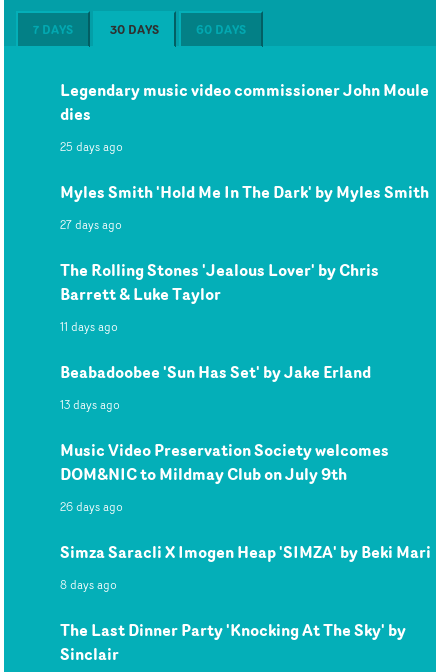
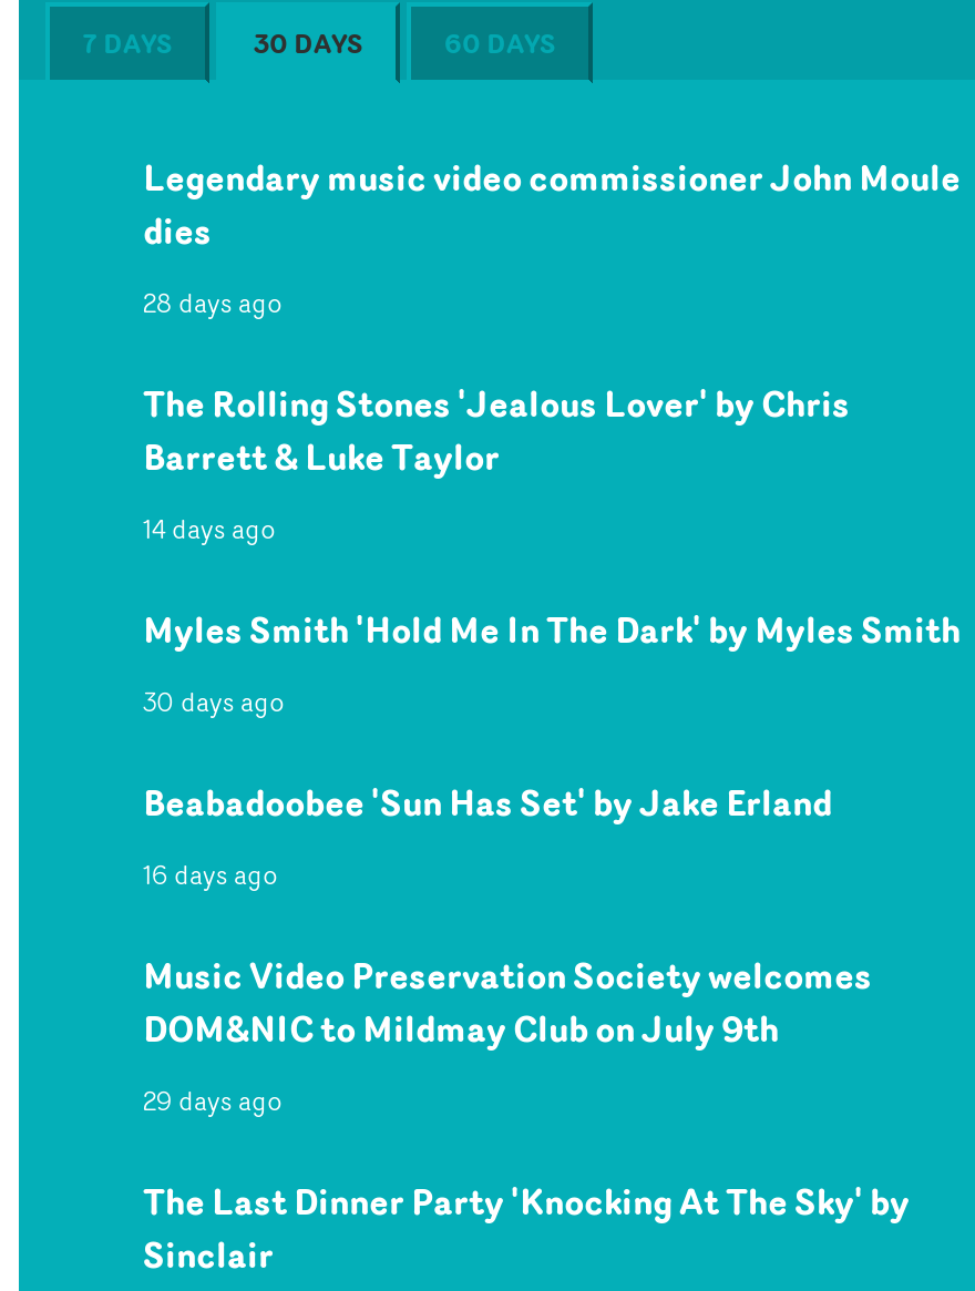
- 25 days ago
- 27 days ago
+ 28 days ago

moved down: Myles Smith 'Hold Me In The Dark' by Myles Smith

- 11 days ago
+ 14 days ago
+ 30 days ago

- 13 days ago
+ 16 days ago

- 26 days ago
- Simza Saracli X Imogen Heap 'SIMZA' by Beki Mari
- 8 days ago
+ 29 days ago
